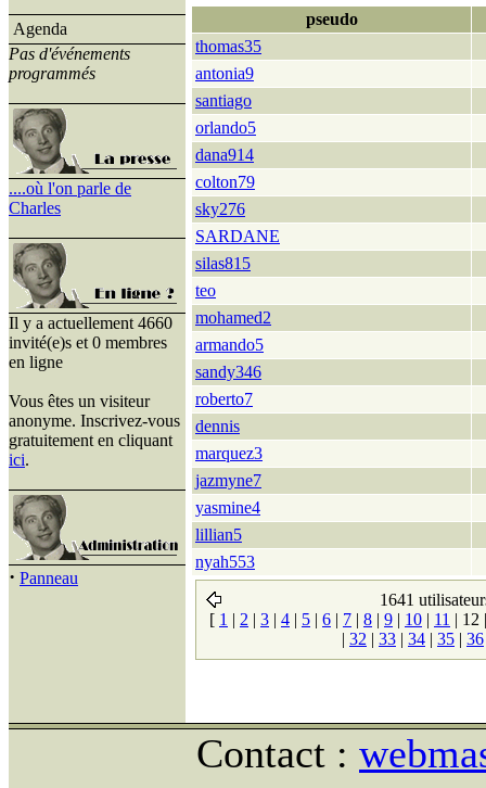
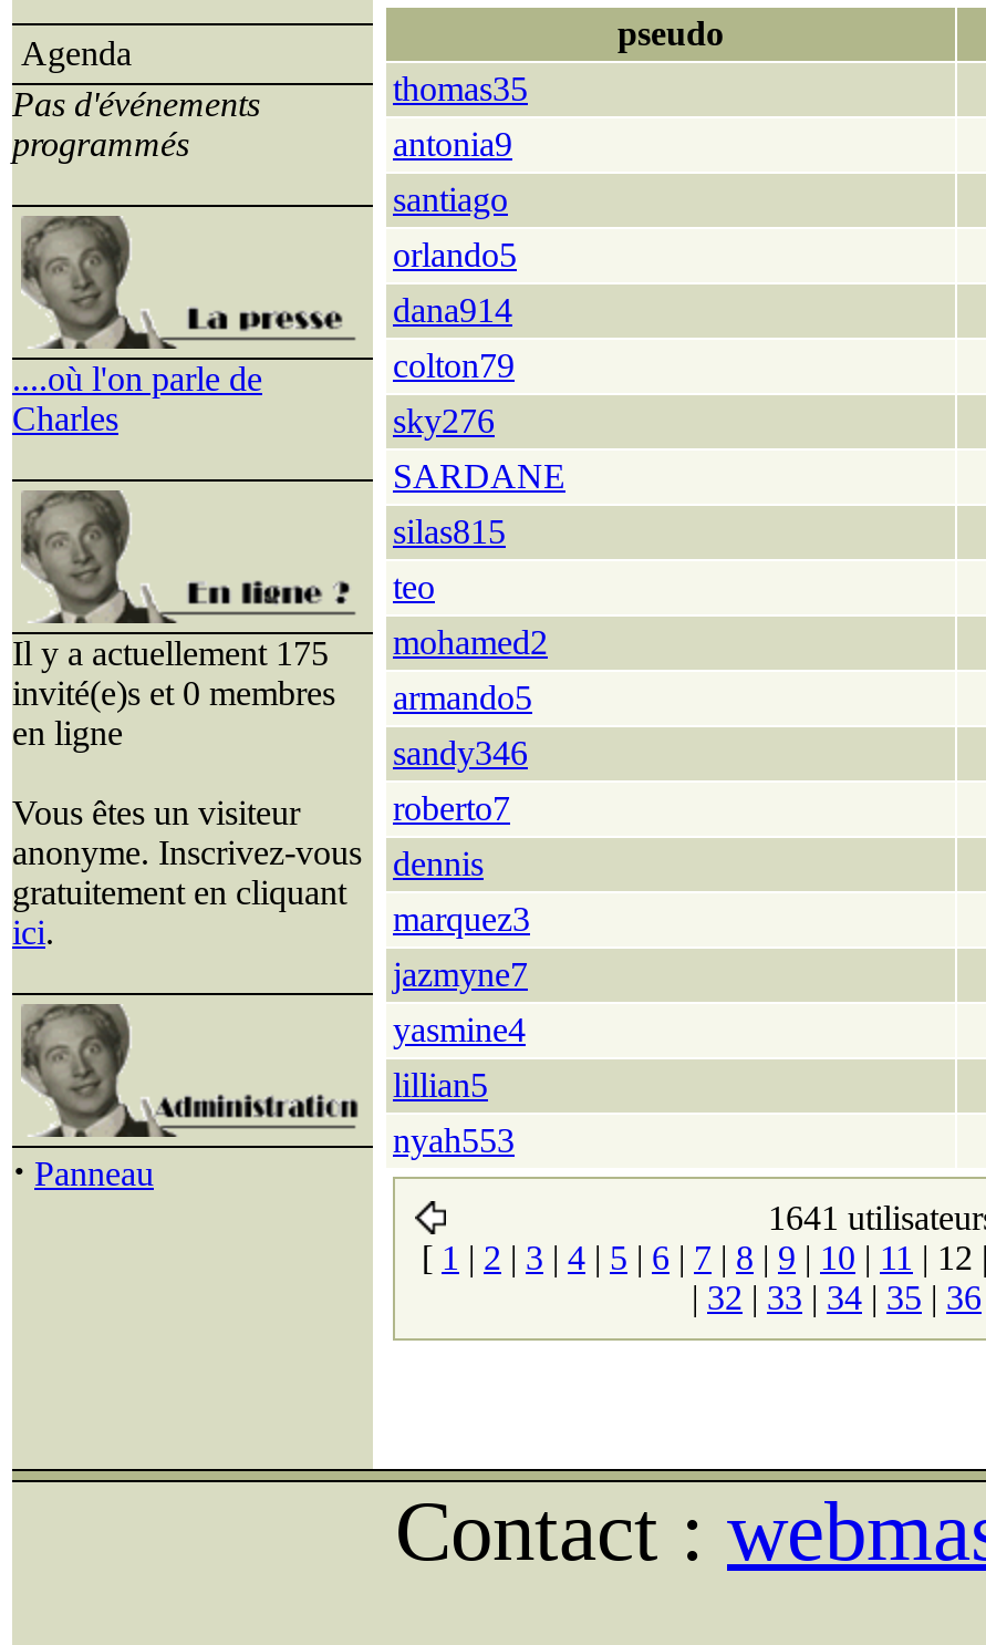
- Il y a actuellement 4660
+ Il y a actuellement 175
